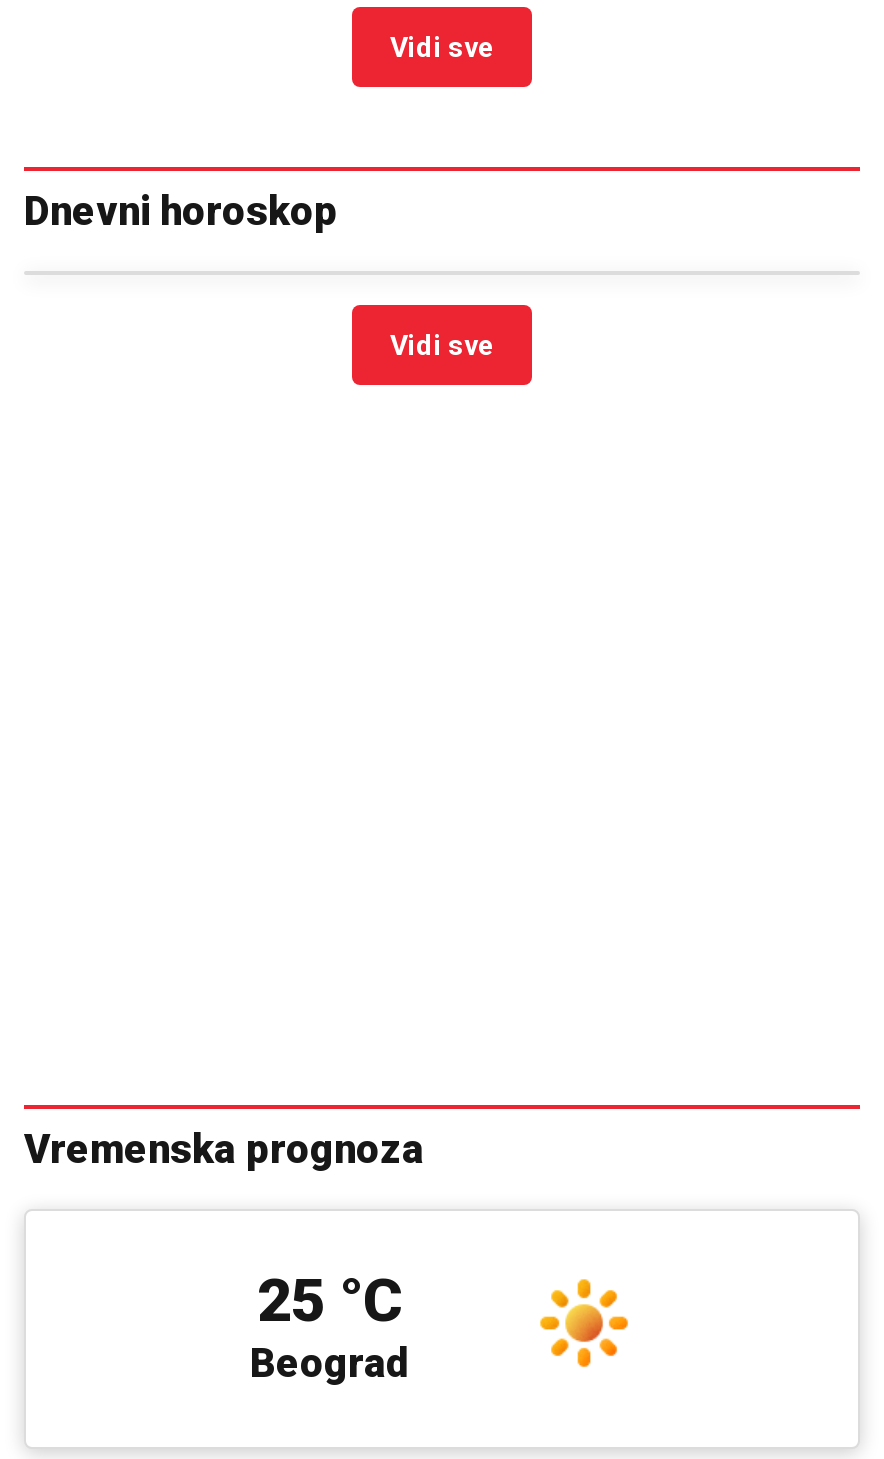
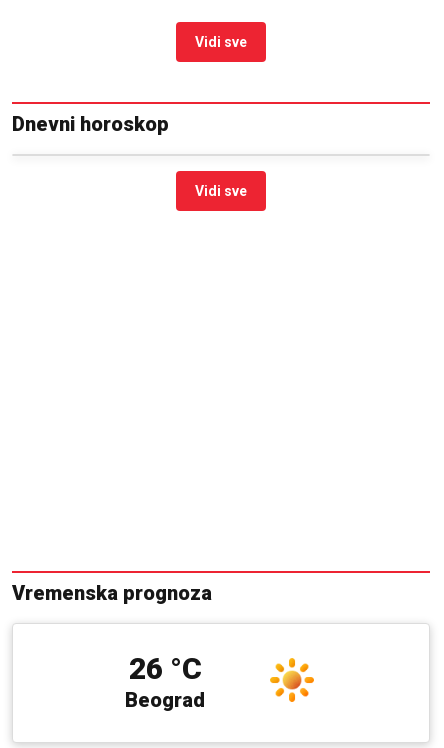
- 25 °C
+ 26 °C
